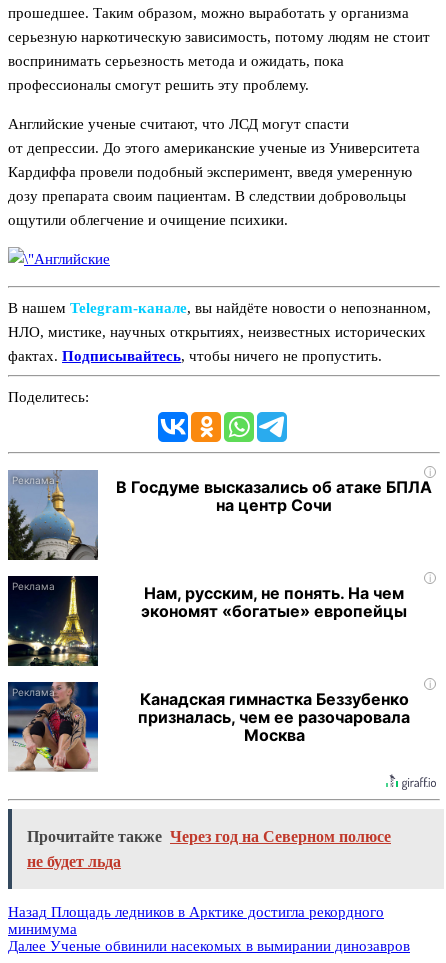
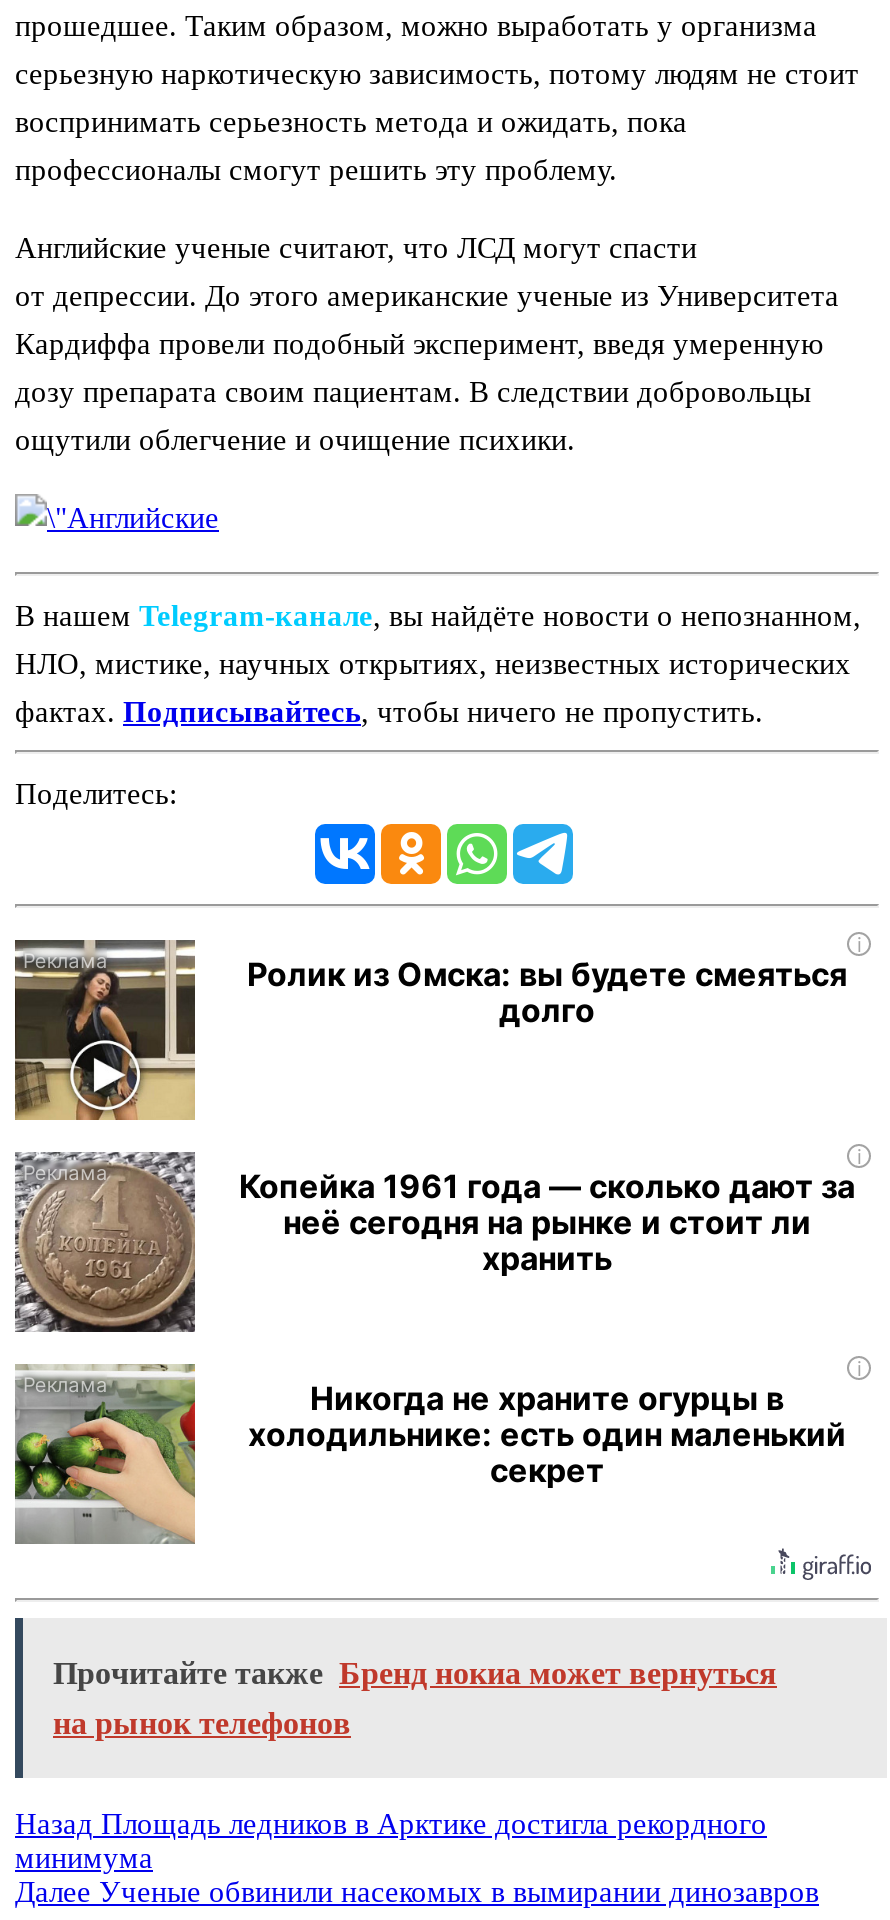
- [image]
- В Госдуме высказались об атаке БПЛА
- на центр Сочи
+ [image]
+ Ролик из Омска: вы будете смеяться
+ долго

- [image]
+ [image]

- Нам, русским, не понять. На чем
- экономят «богатые» европейцы
+ Копейка 1961 года — сколько дают за
+ неё сегодня на рынке и стоит ли
+ хранить

- [image]
- Канадская гимнастка Беззубенко
- призналась, чем ее разочаровала
- Москва
+ [image]
+ Никогда не храните огурцы в
+ холодильнике: есть один маленький
+ секрет

- Прочитайте также Через год на Северном полюсе
+ Прочитайте также Бренд нокиа может вернуться

- не будет льда
+ на рынок телефонов
